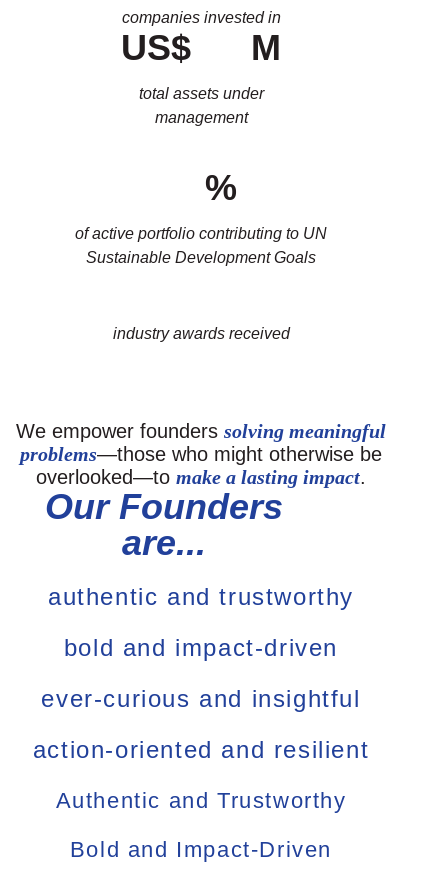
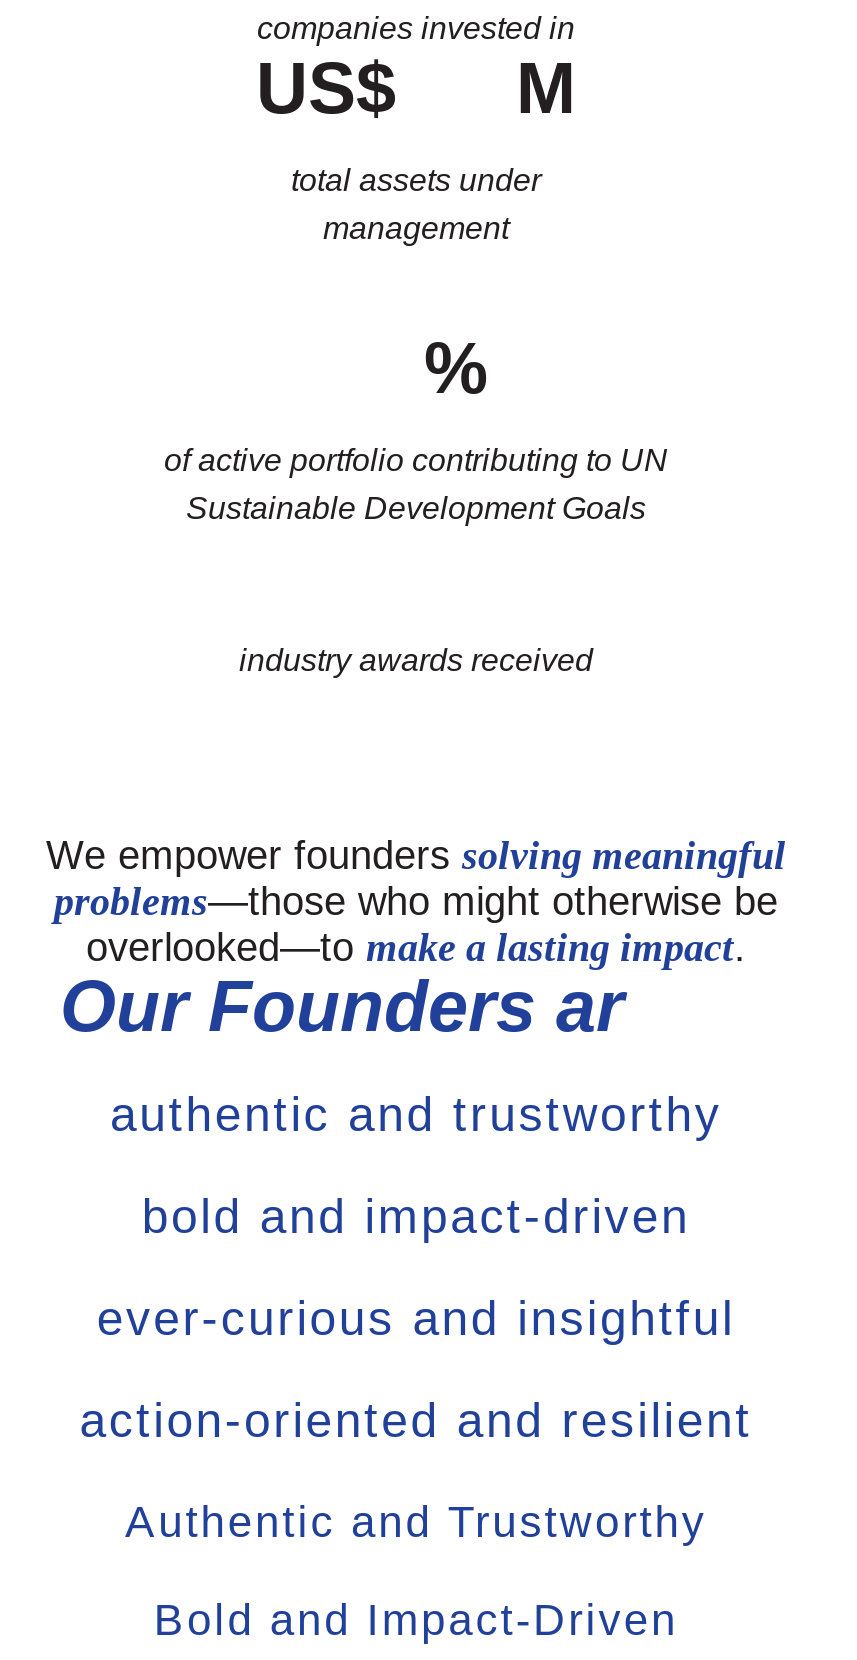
- Our Founders
- are...
+ Our Founders ar
